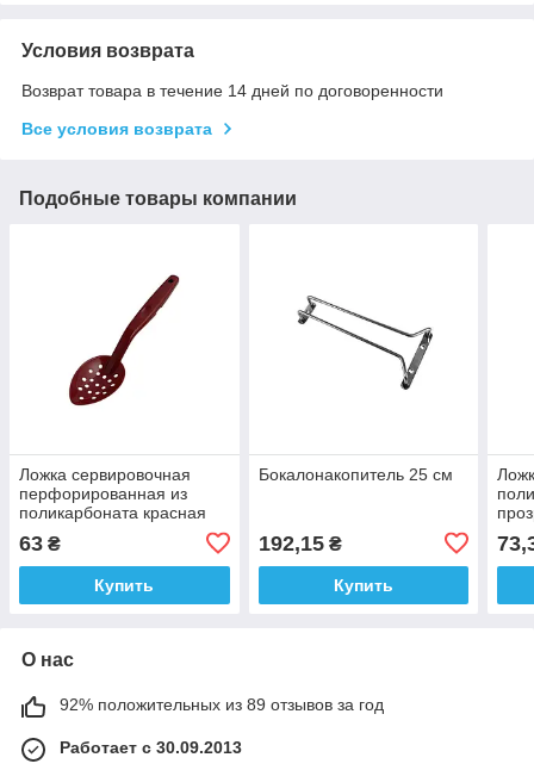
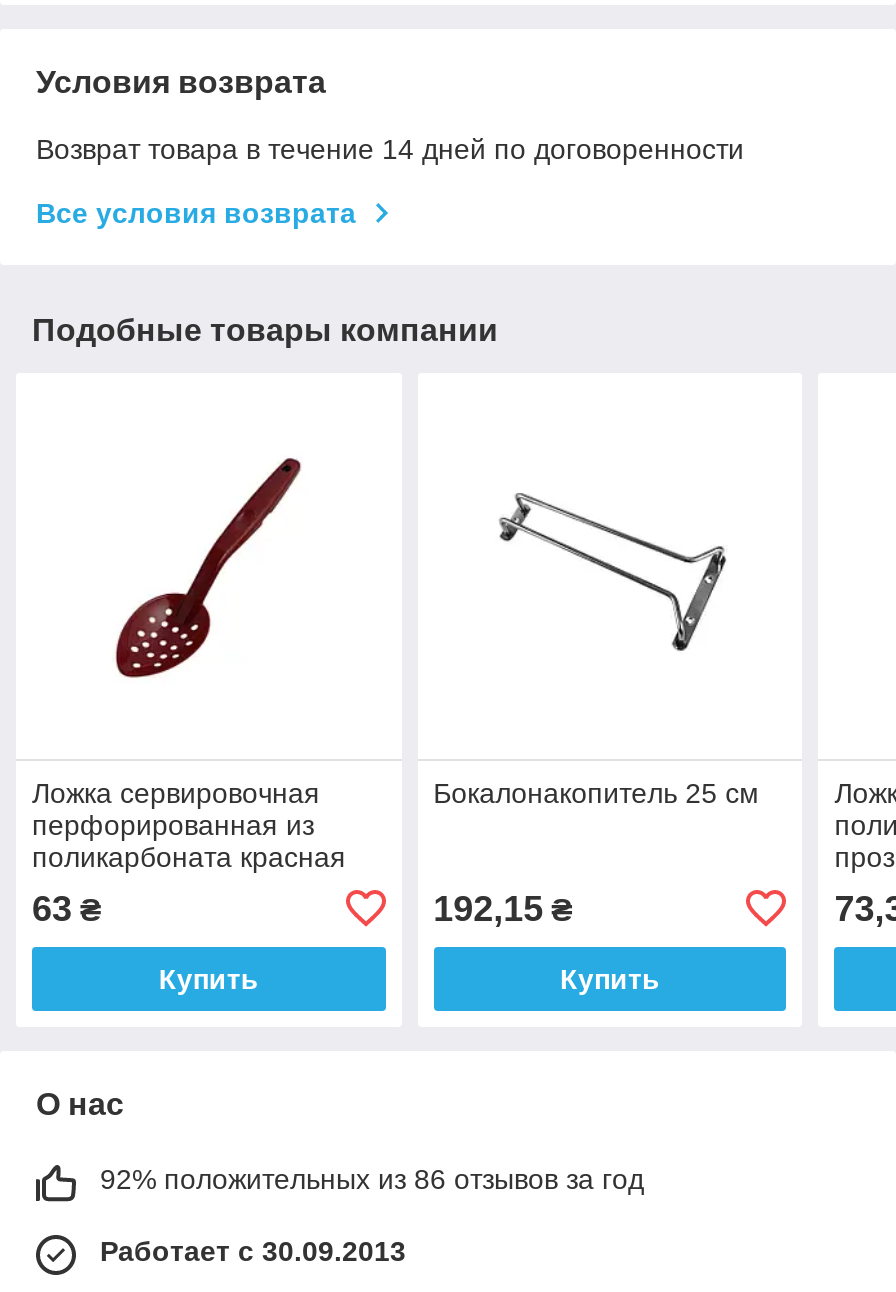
- 92% положительных из 89 отзывов за год
+ 92% положительных из 86 отзывов за год
